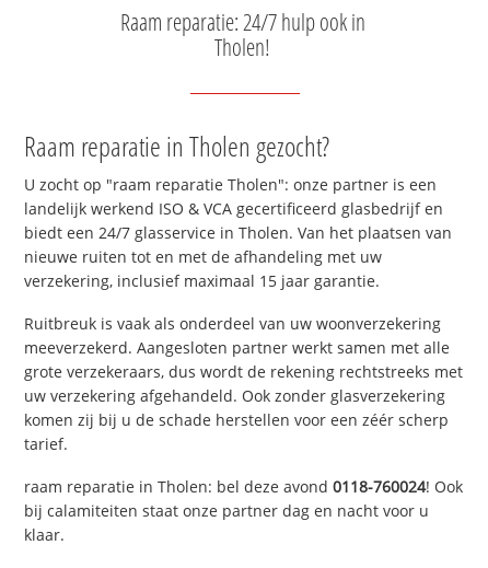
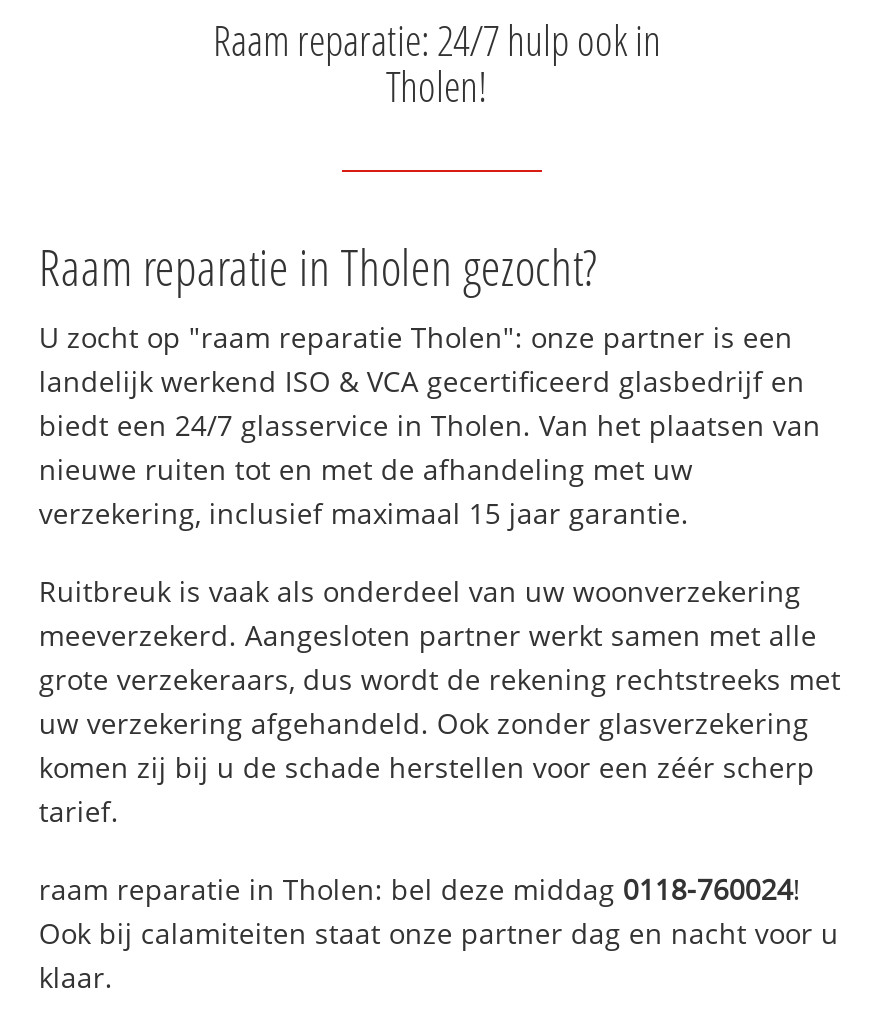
- raam reparatie in Tholen: bel deze avond 0118-760024! Ook
- bij calamiteiten staat onze partner dag en nacht voor u
+ raam reparatie in Tholen: bel deze middag 0118-760024!
+ Ook bij calamiteiten staat onze partner dag en nacht voor u
